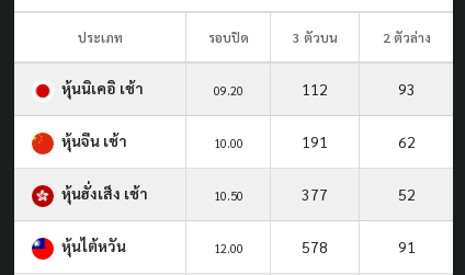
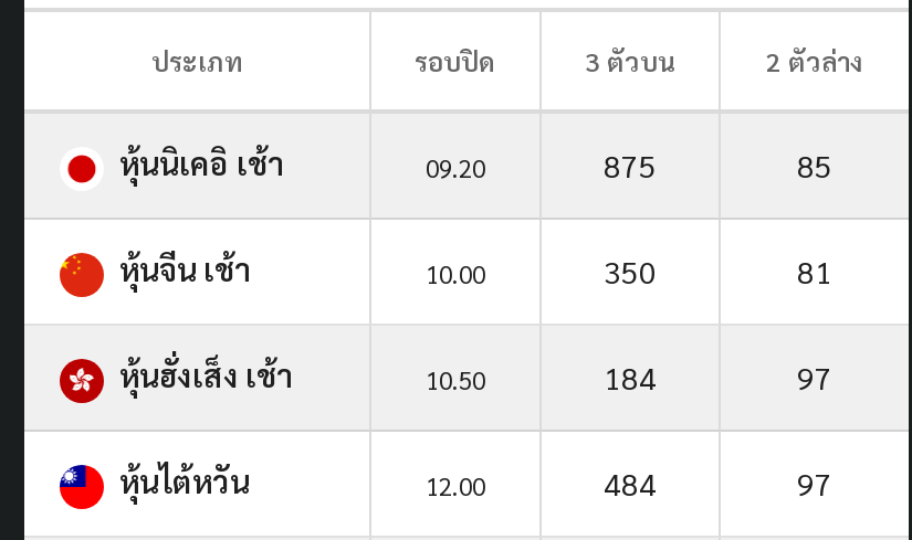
- 112
+ 875

- 93
+ 85

- 191
+ 350

- 62
+ 81

- 377
+ 184

- 52
+ 97

- 578
+ 484

- 91
+ 97
